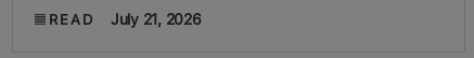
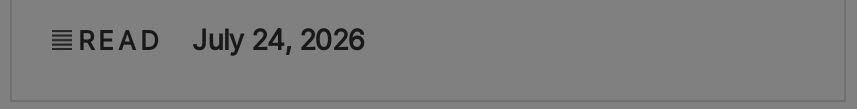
- READ July 21, 2026
+ READ July 24, 2026
